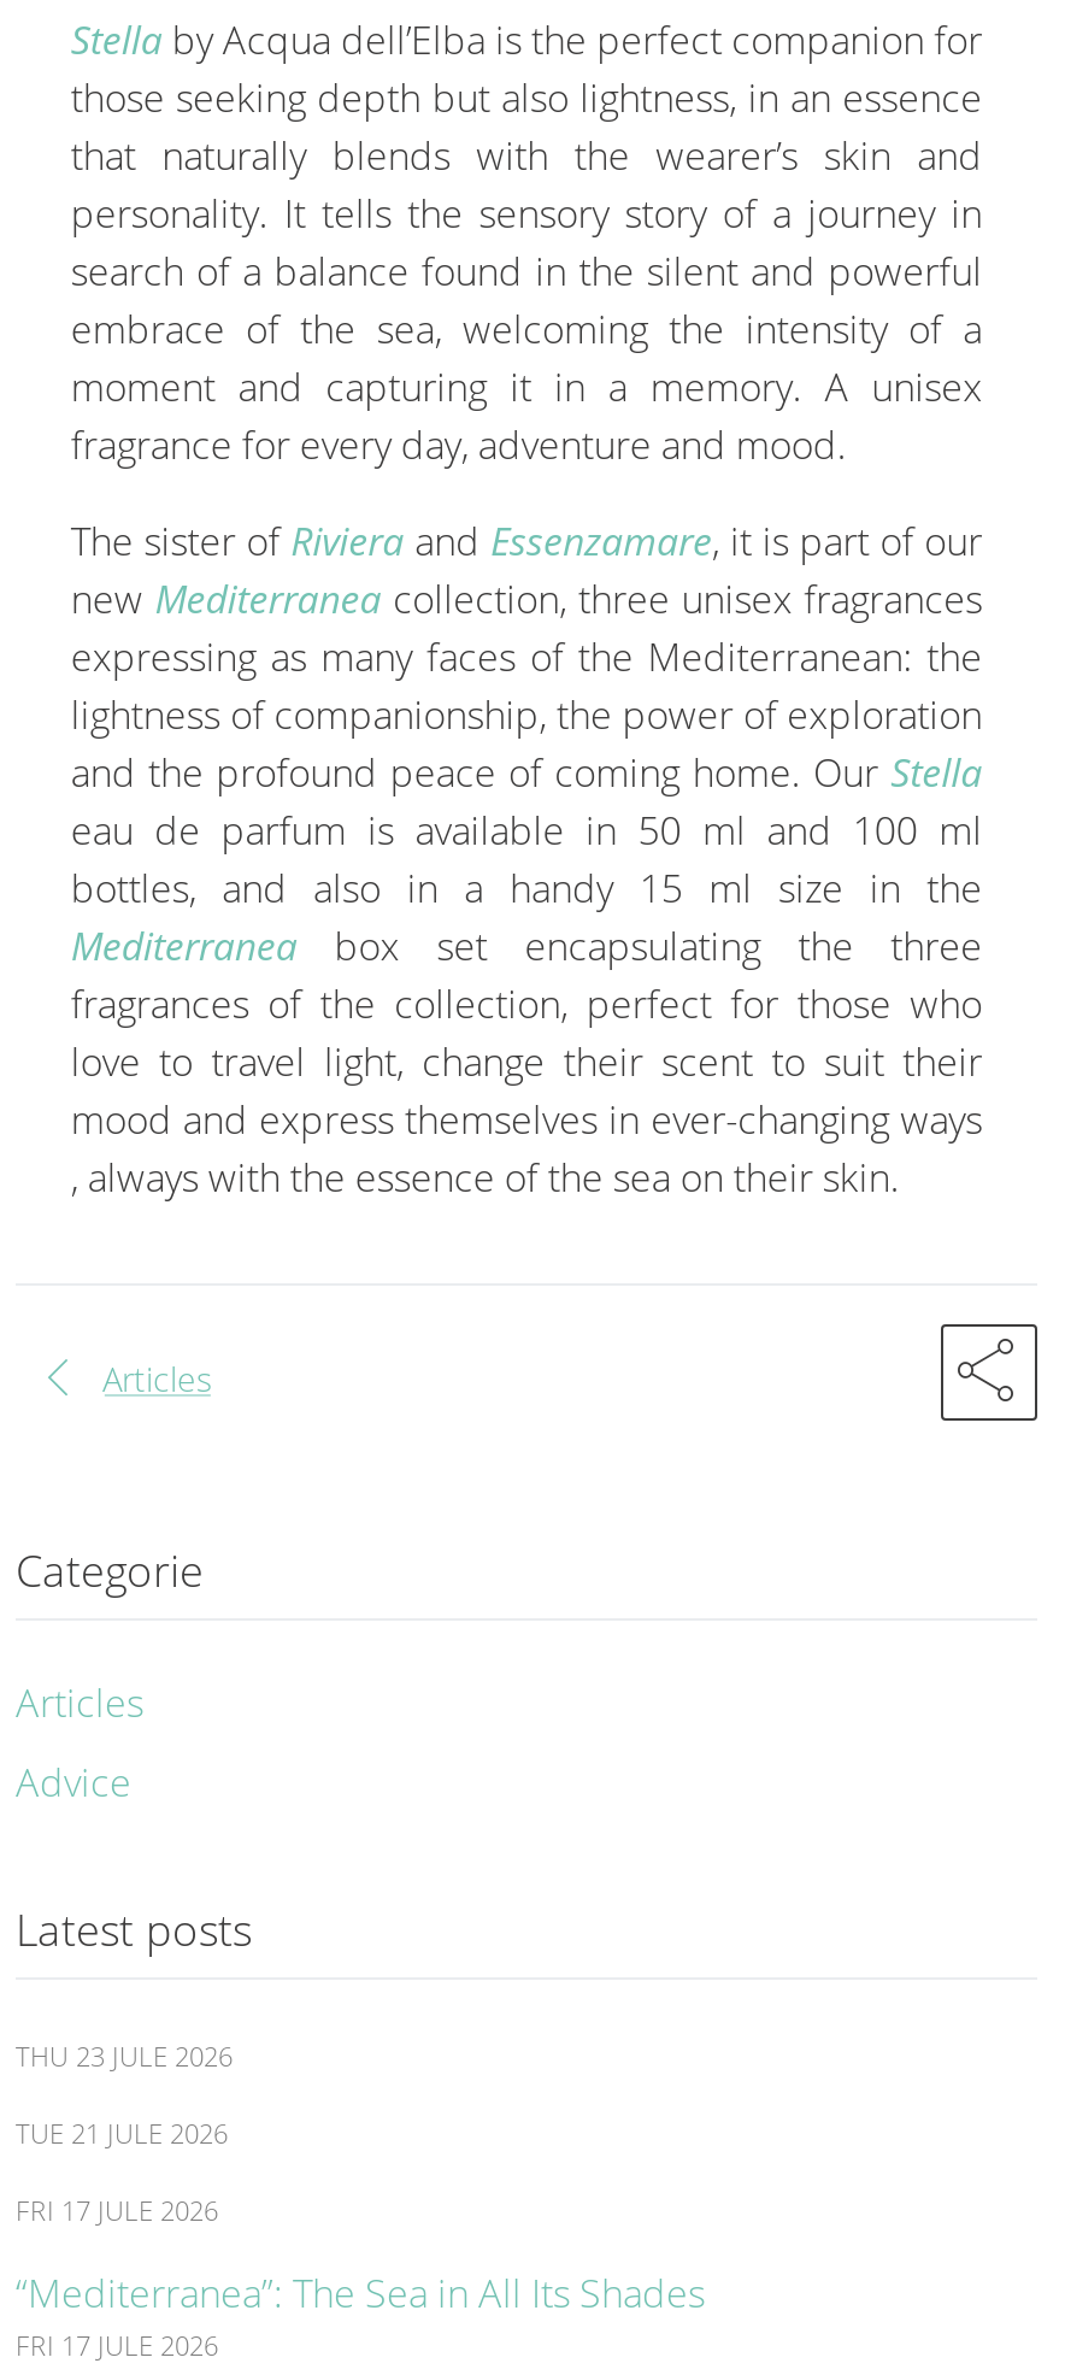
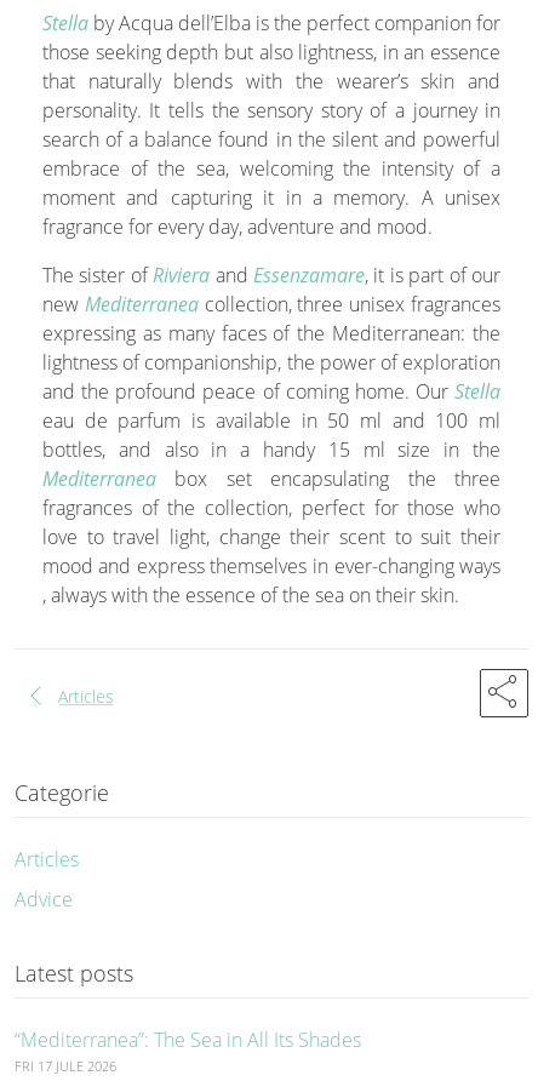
- THU 23 JULE 2026
- TUE 21 JULE 2026
- FRI 17 JULE 2026
